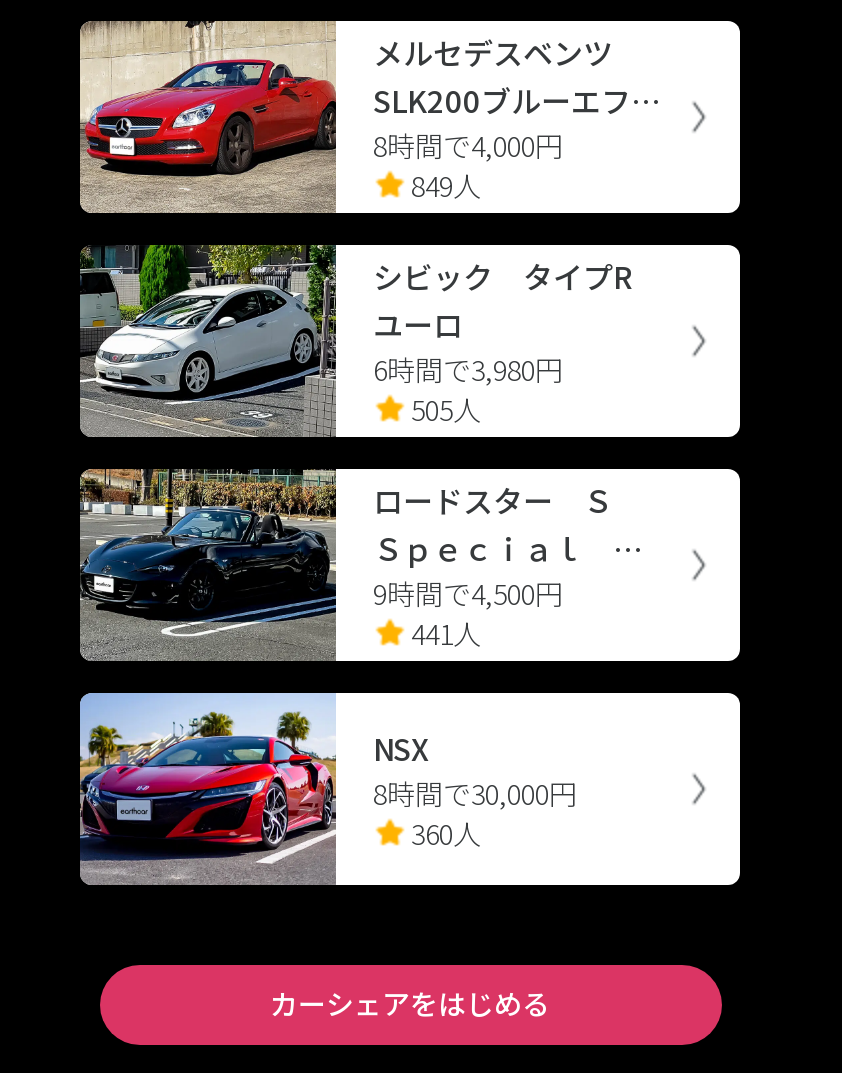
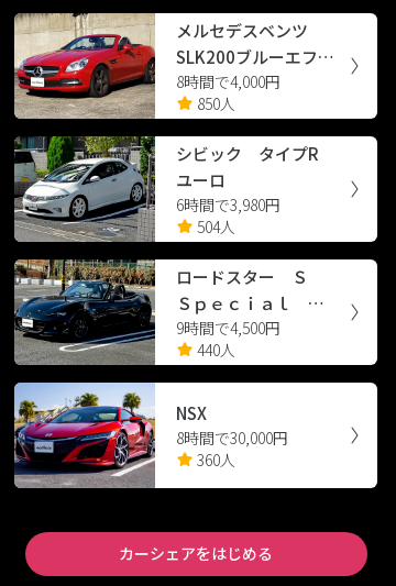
- 849人
+ 850人

- 505人
+ 504人

- 441人
+ 440人
